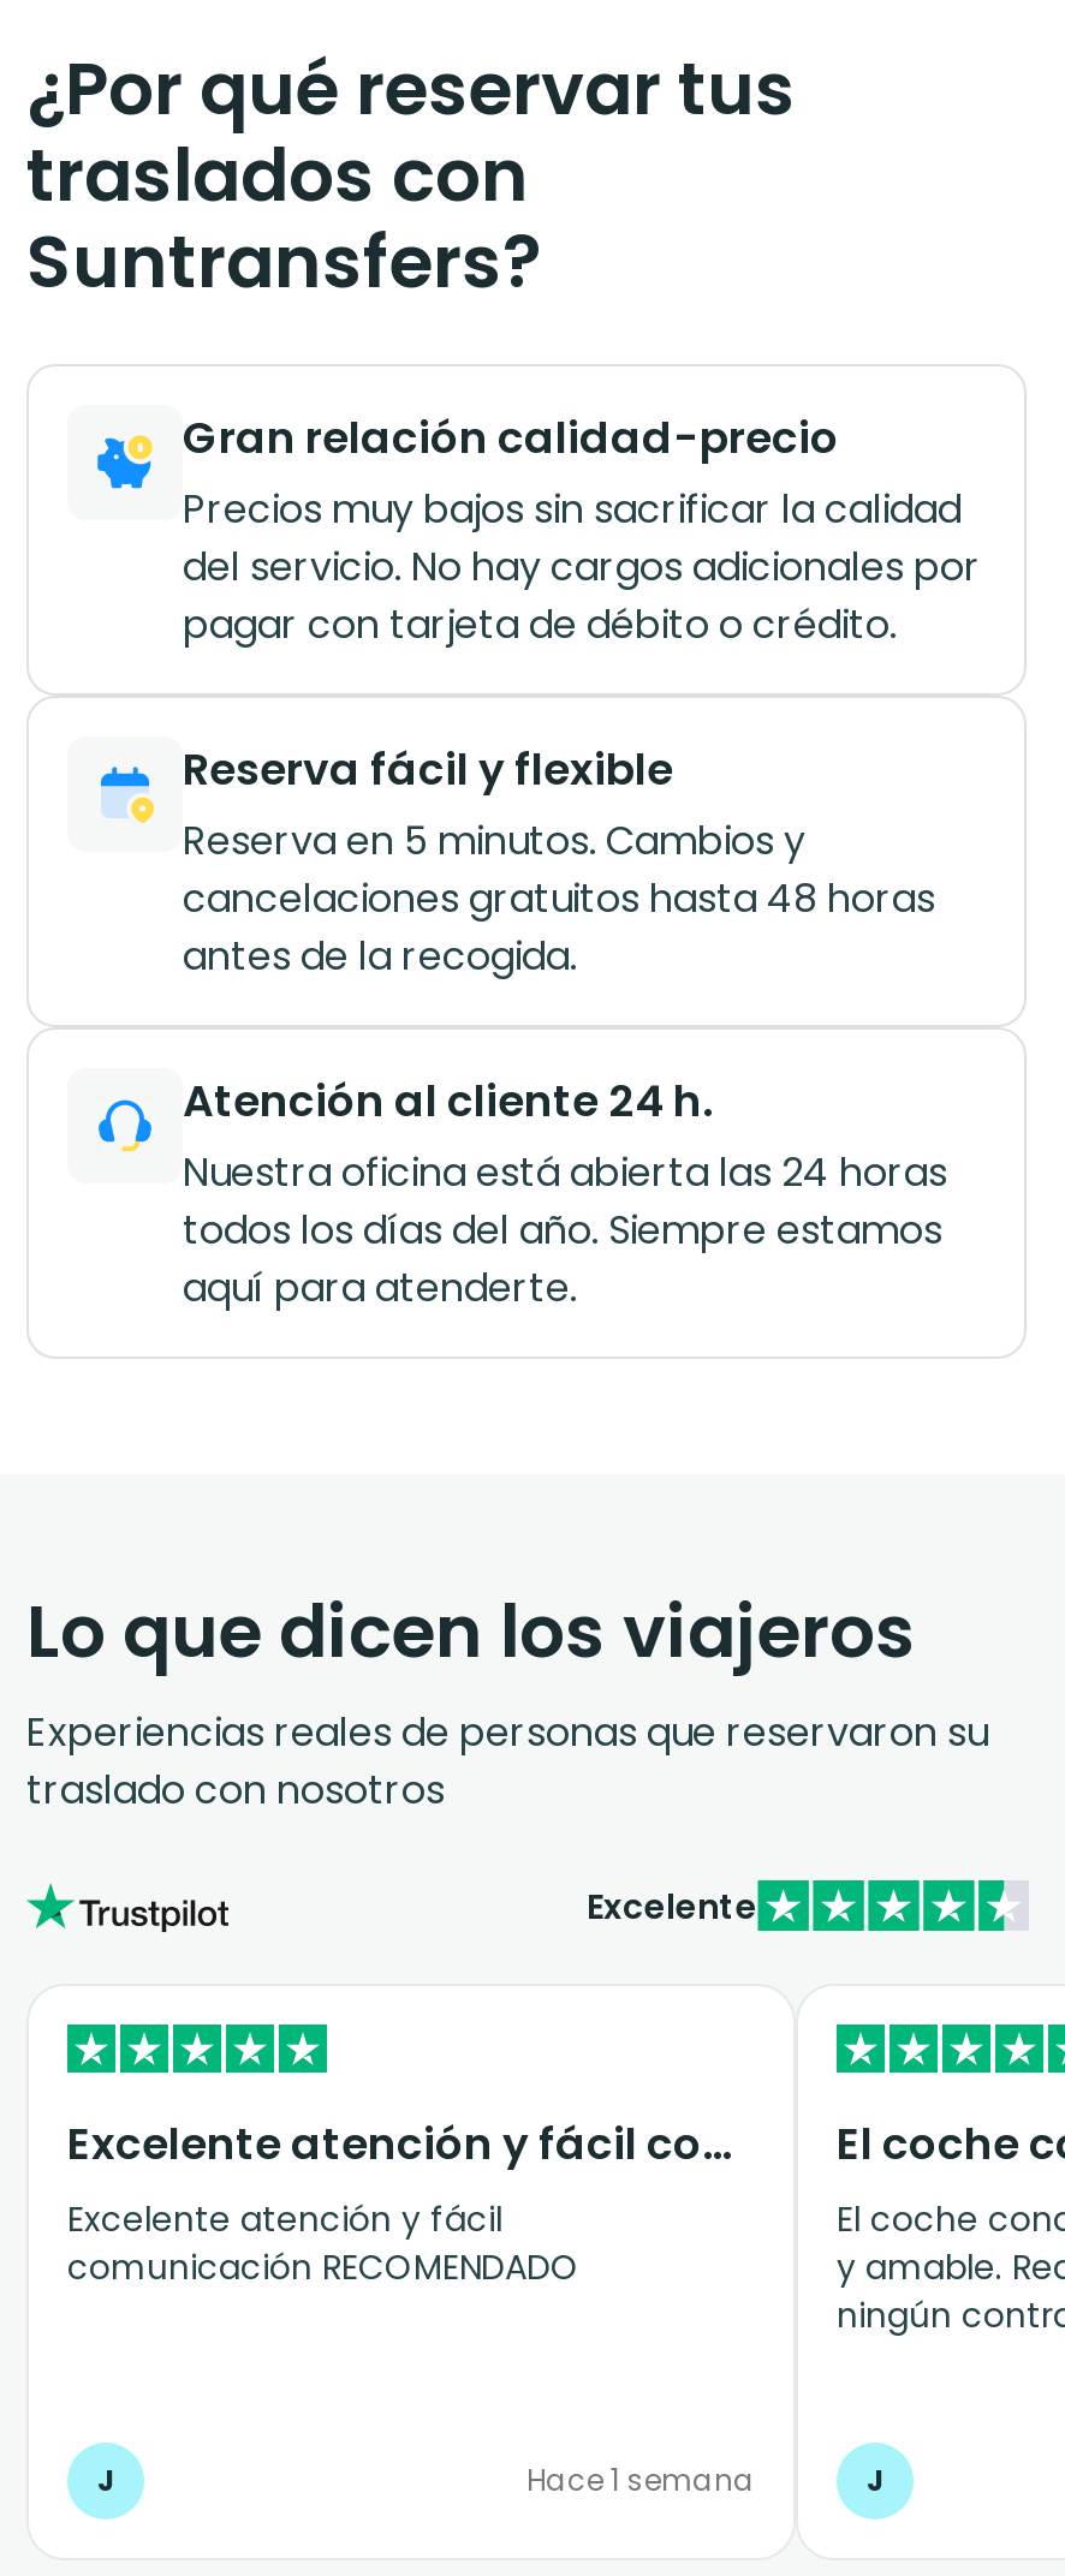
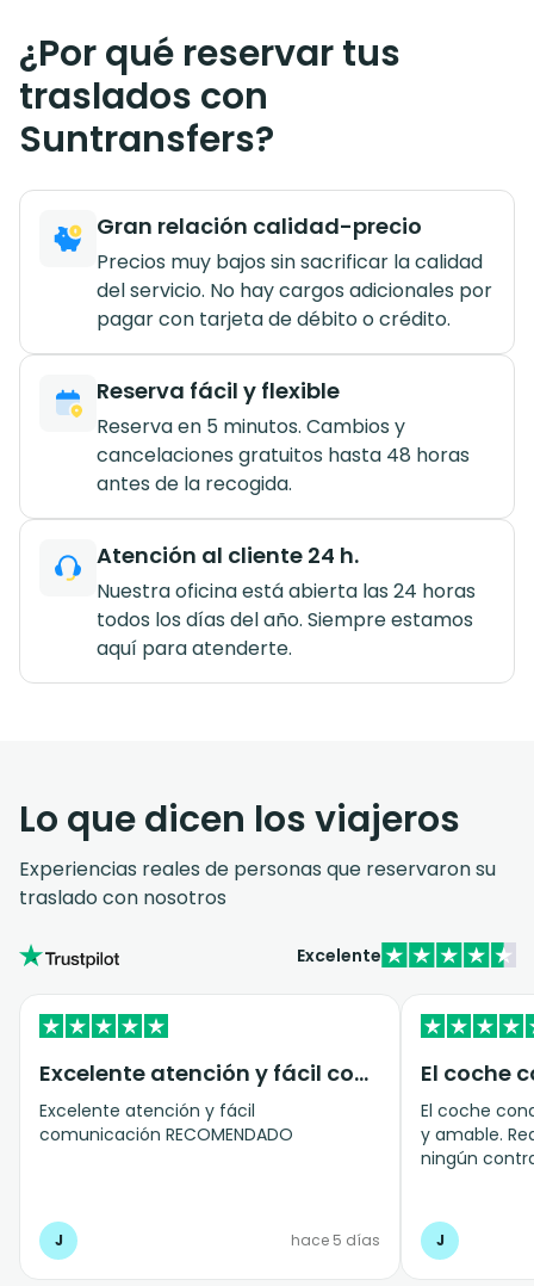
- Hace 1 semana
+ hace 5 días
